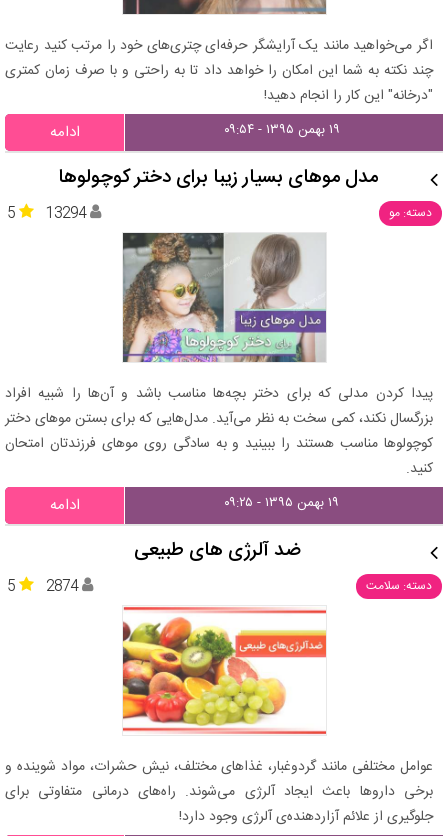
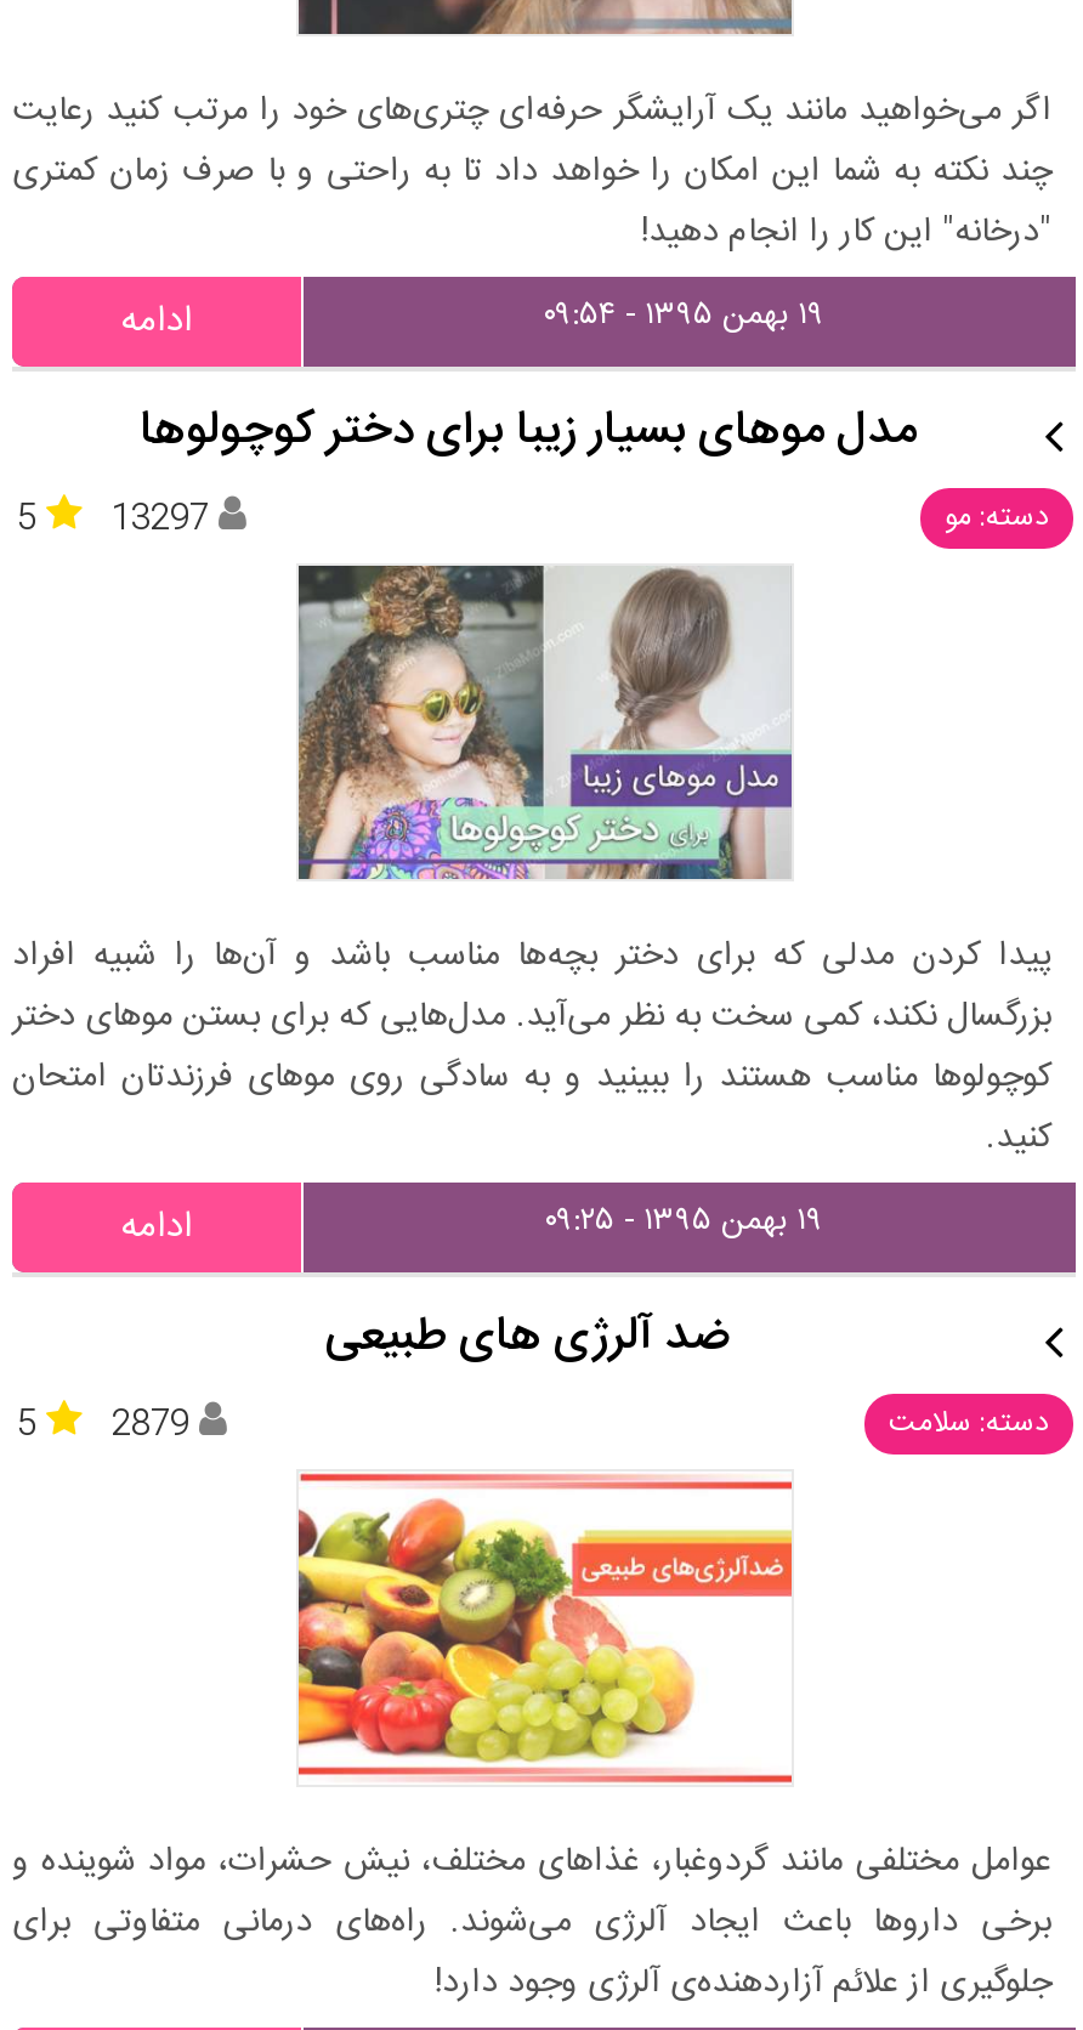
- 5 13294
+ 5 13297

- 5 2874
+ 5 2879
